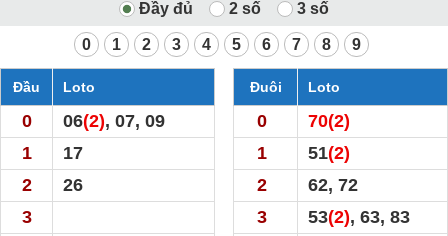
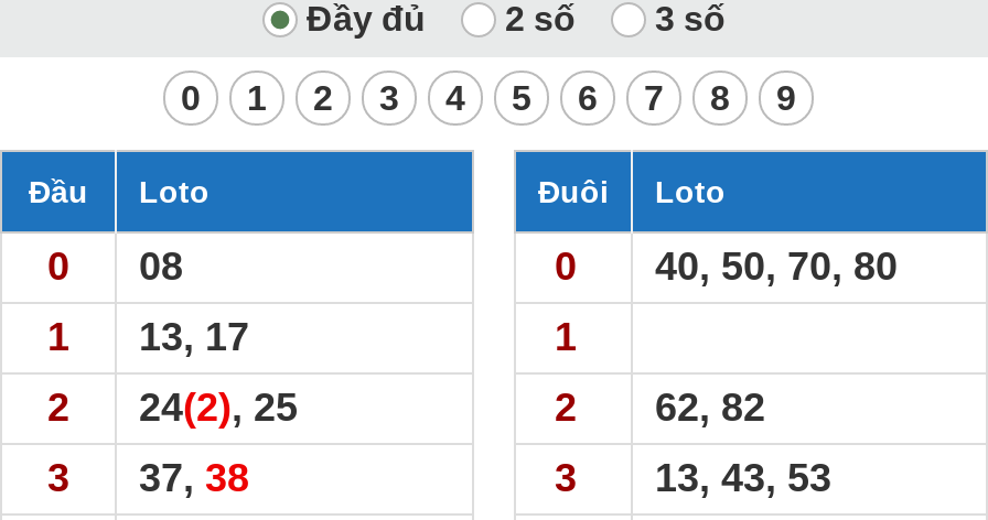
- 0 06(2), 07, 09
+ 0 08

- 70(2)
+ 40, 50, 70, 80

- 1 17
+ 1 13, 17

- 51(2)

- 2 26
+ 2 24(2), 25

- 62, 72
+ 62, 82

- 53(2), 63, 83
+ 13, 43, 53

+ 37, 38
